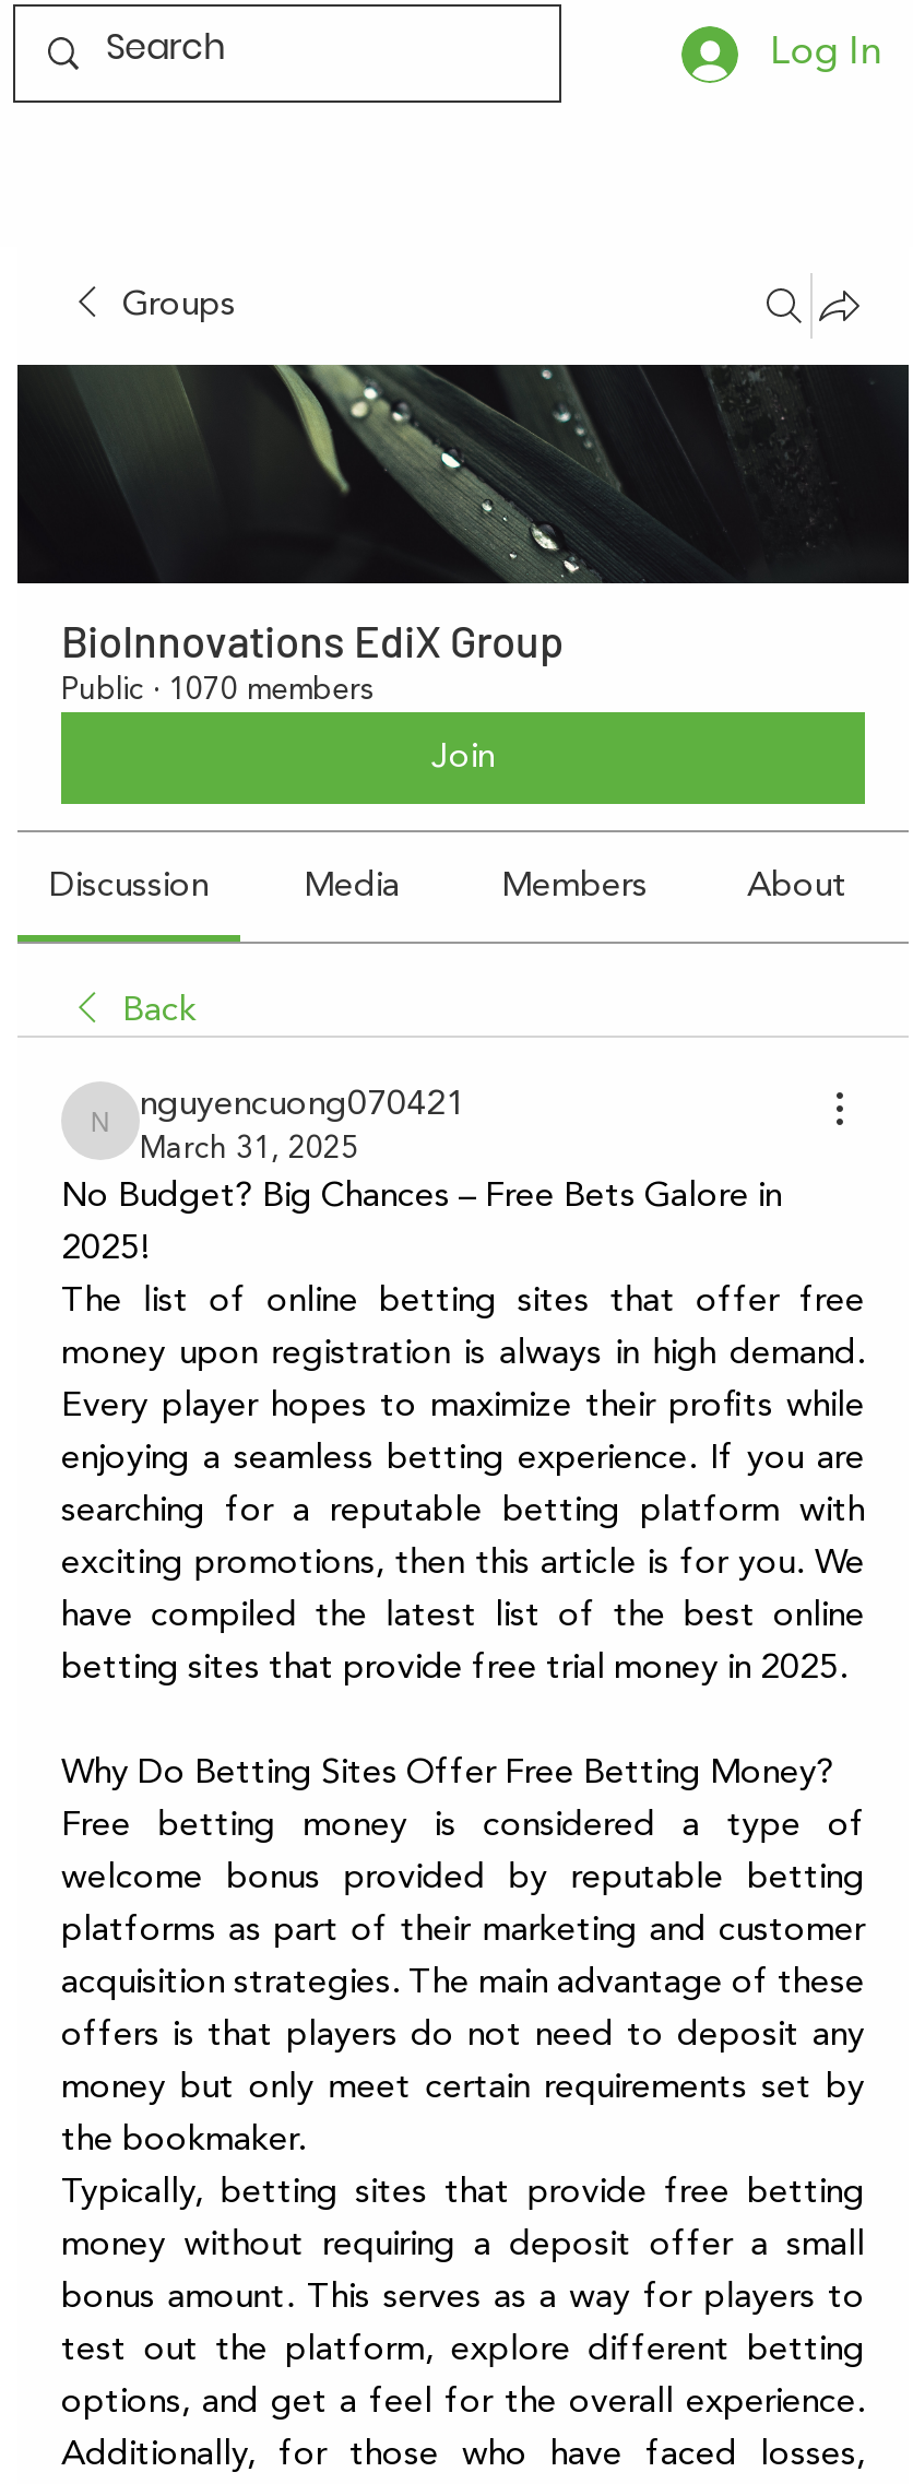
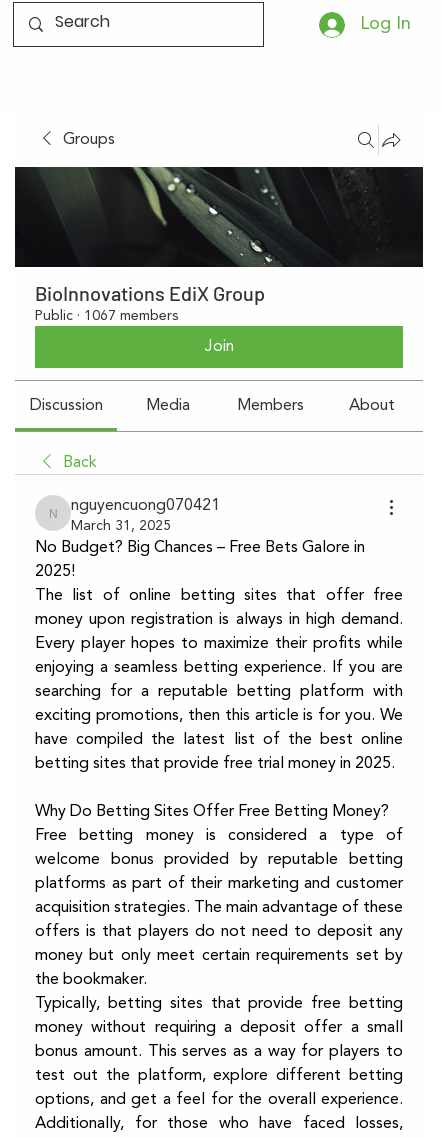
- Public · 1070 members
+ Public · 1067 members
